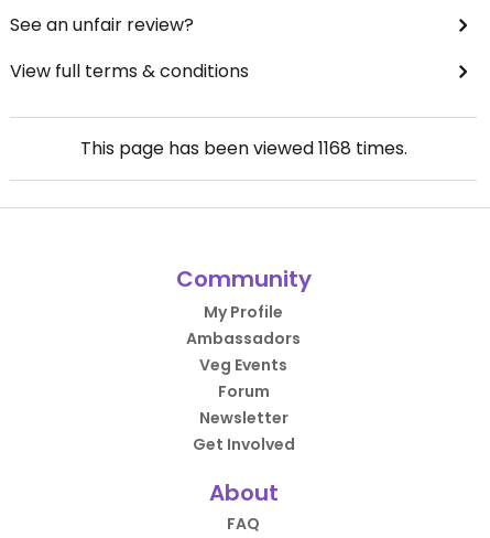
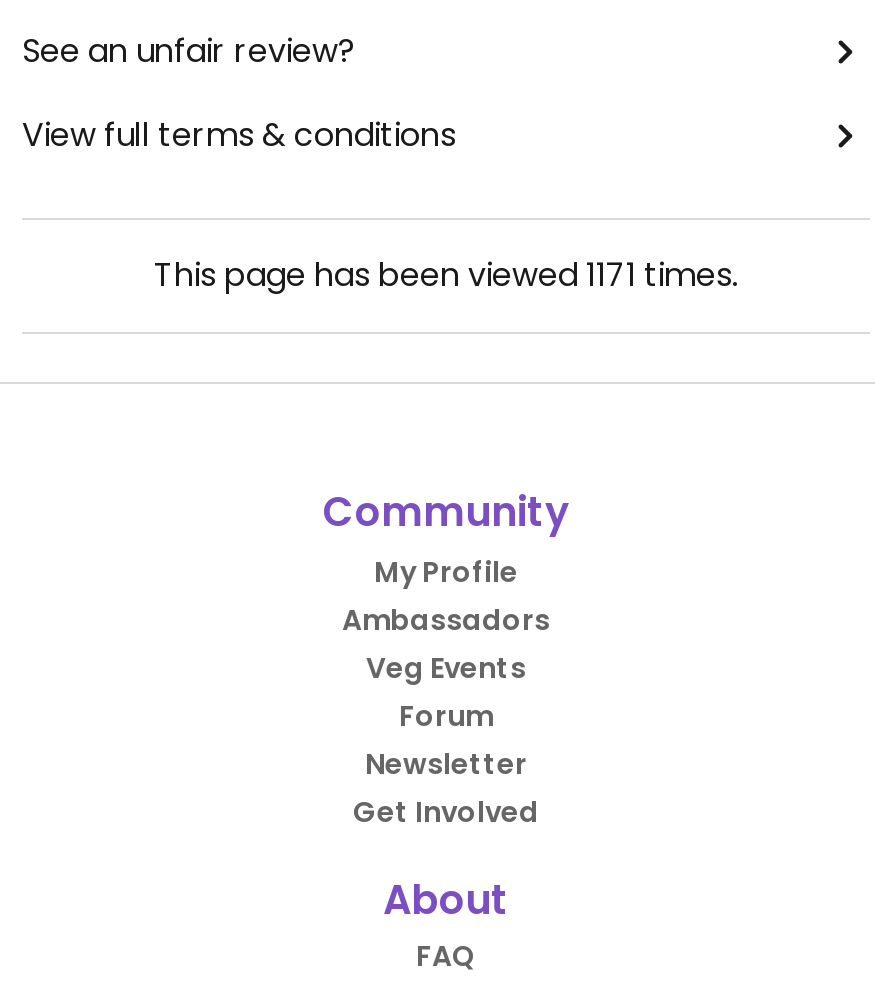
- This page has been viewed 1168 times.
+ This page has been viewed 1171 times.
